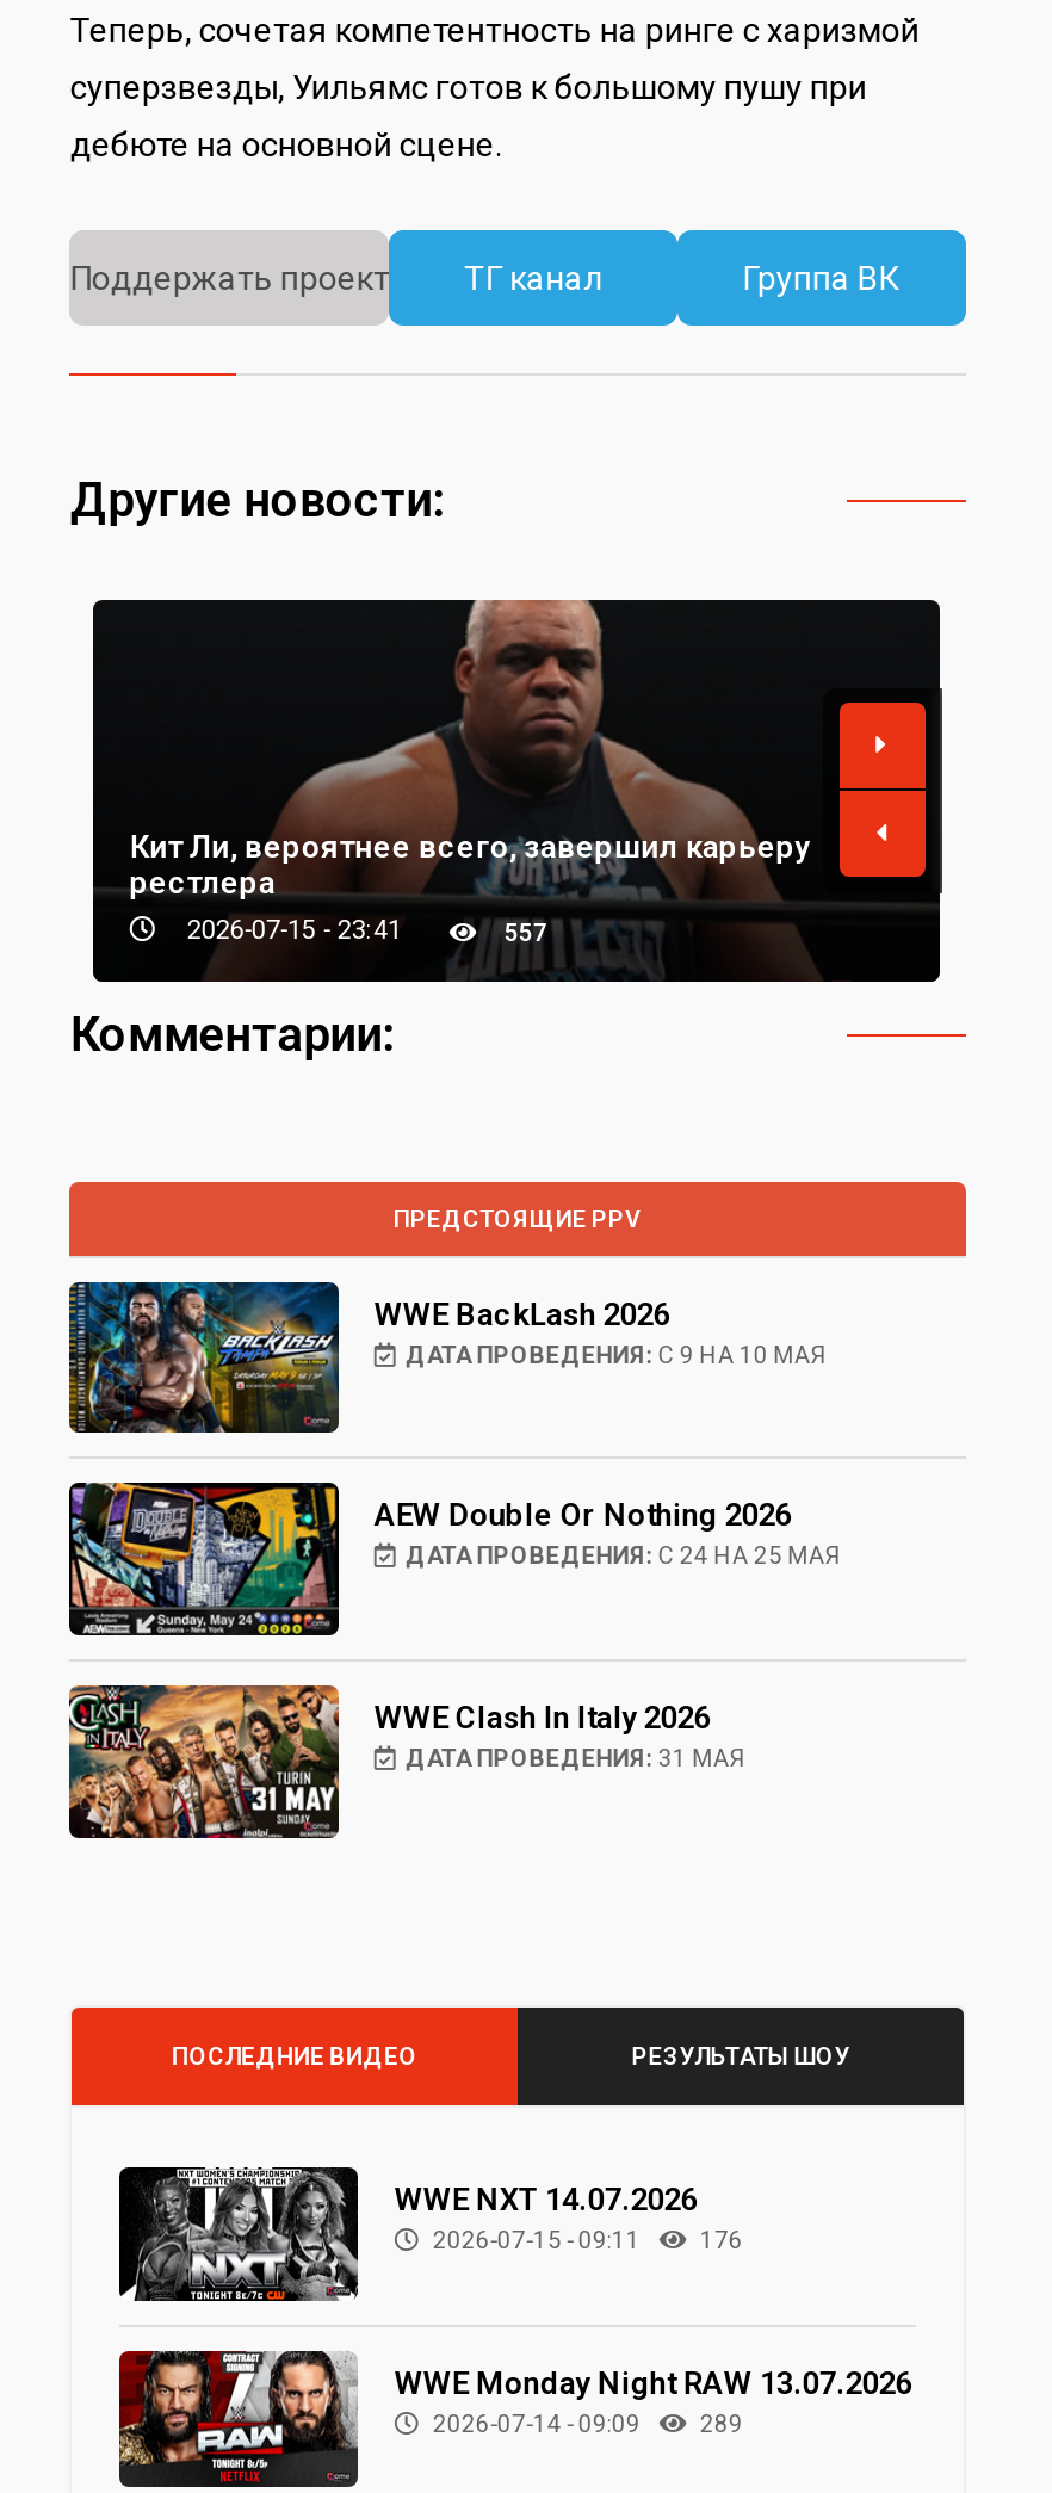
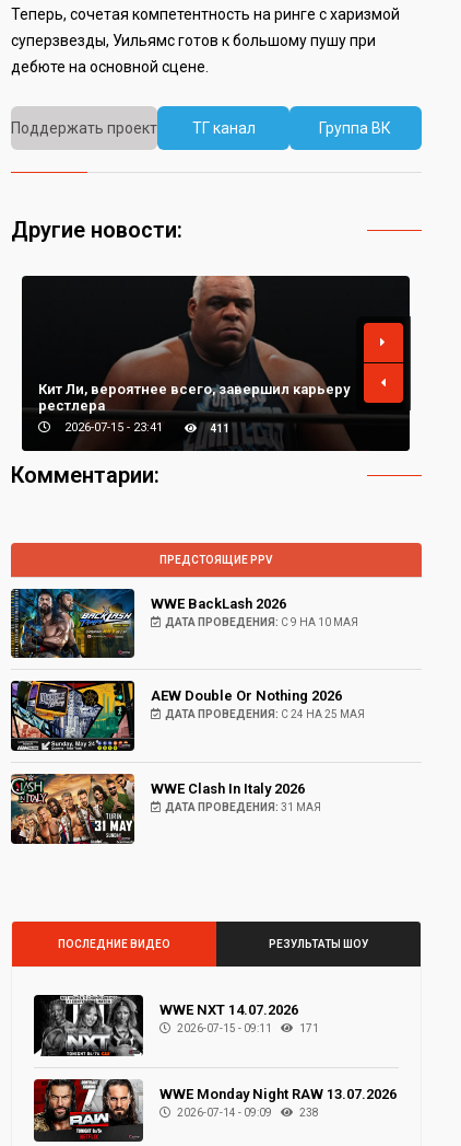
- 557
+ 411

- 176
+ 171

- 289
+ 238
